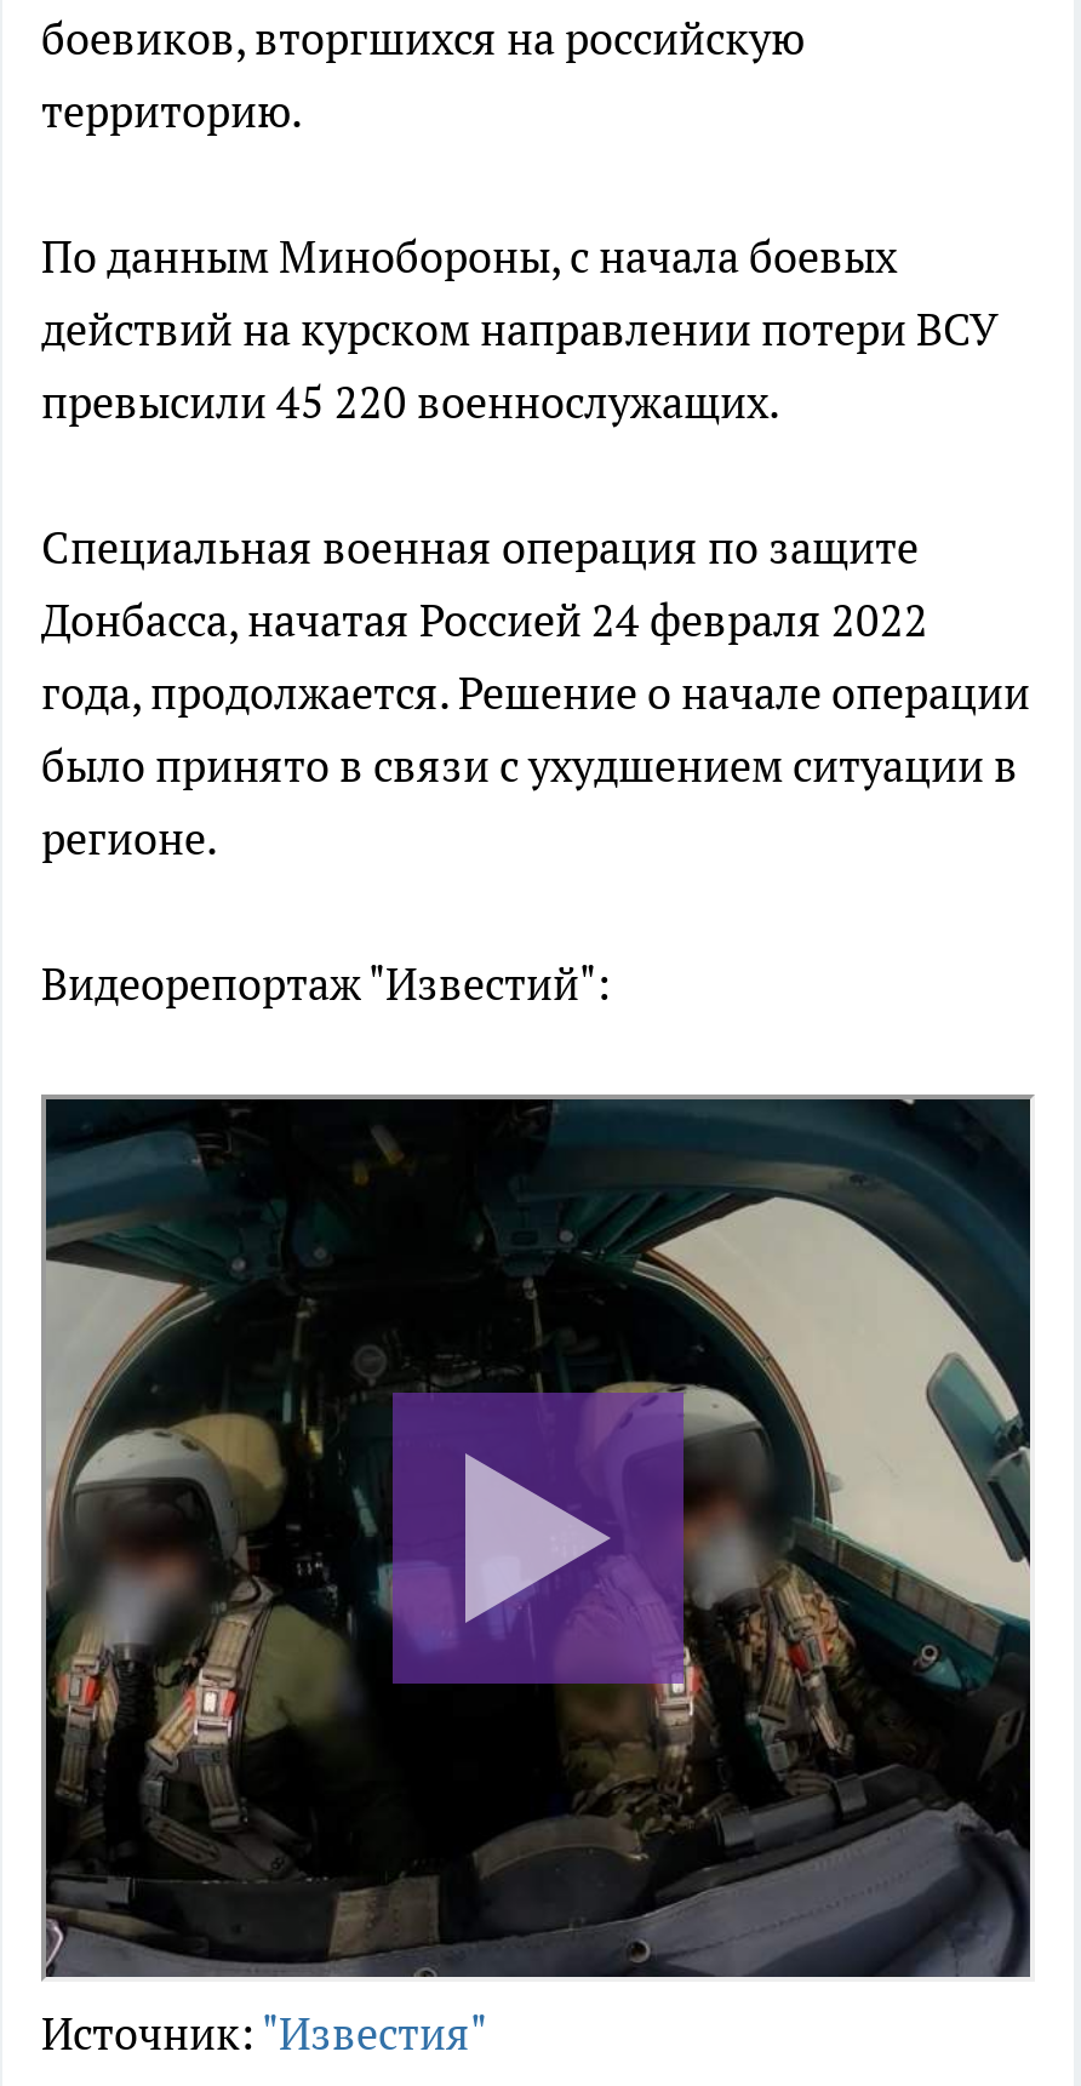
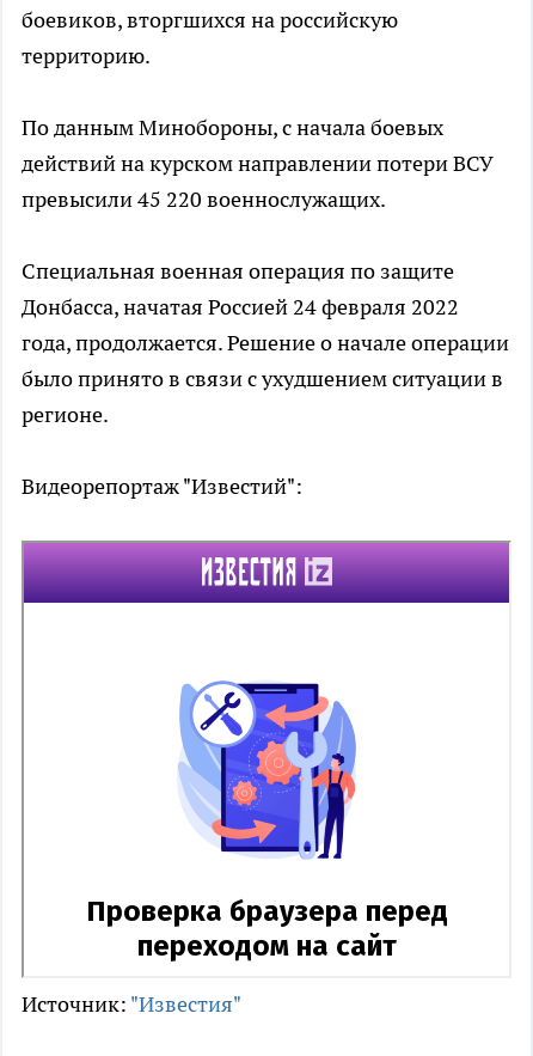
- [image]
+ [image]
